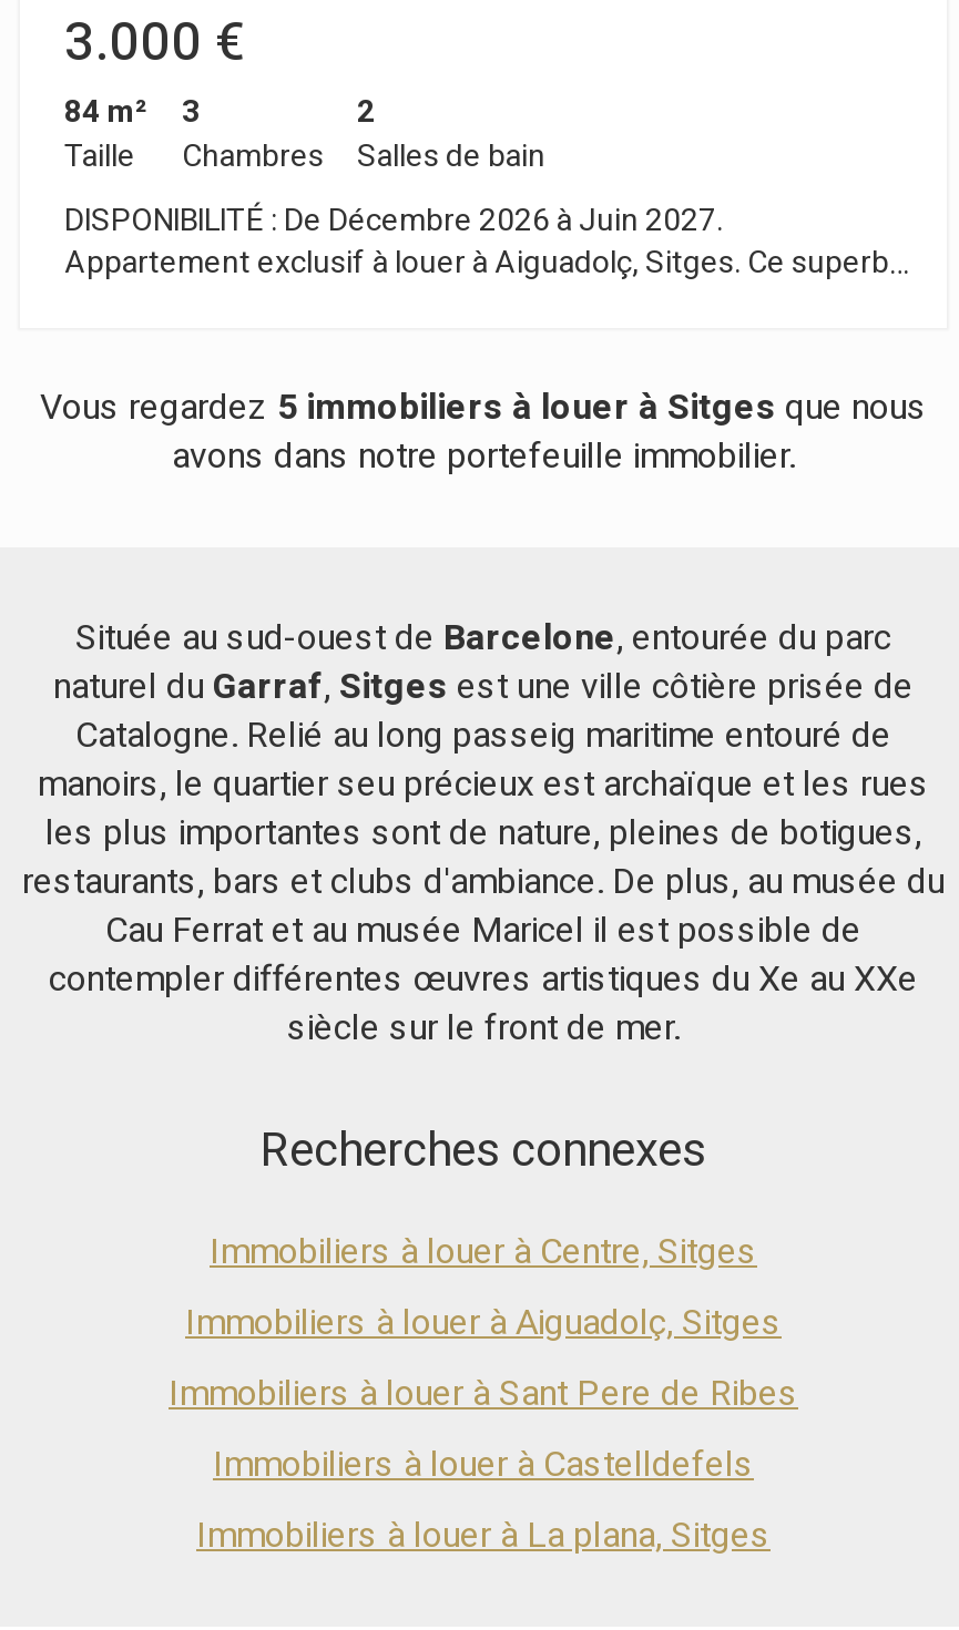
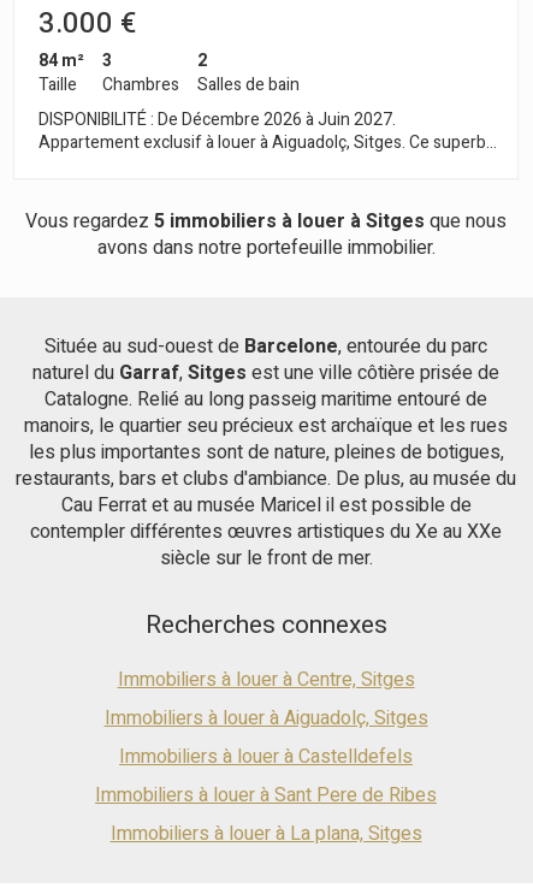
moved down: Immobiliers à louer à Sant Pere de Ribes

moved up: Immobiliers à louer à Castelldefels
